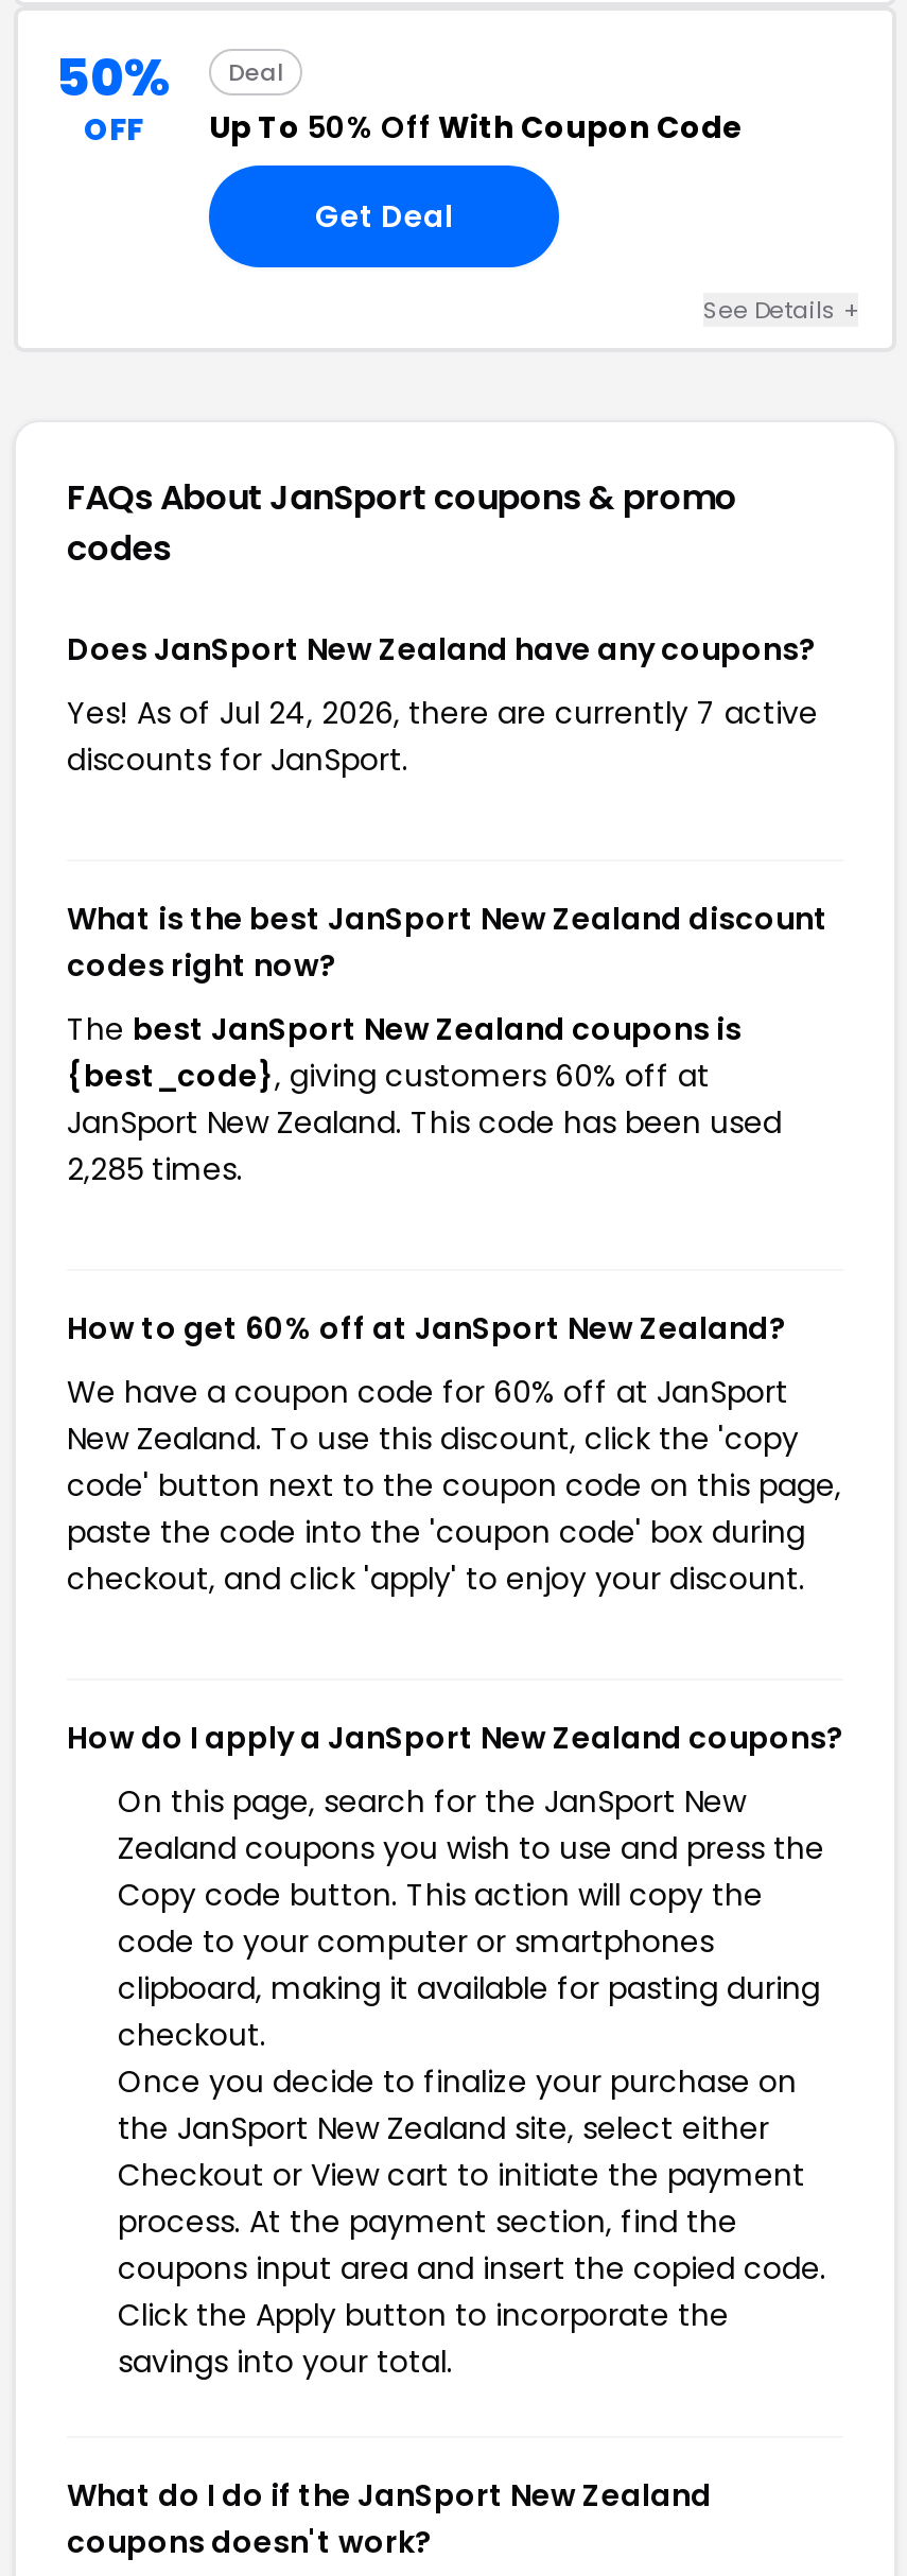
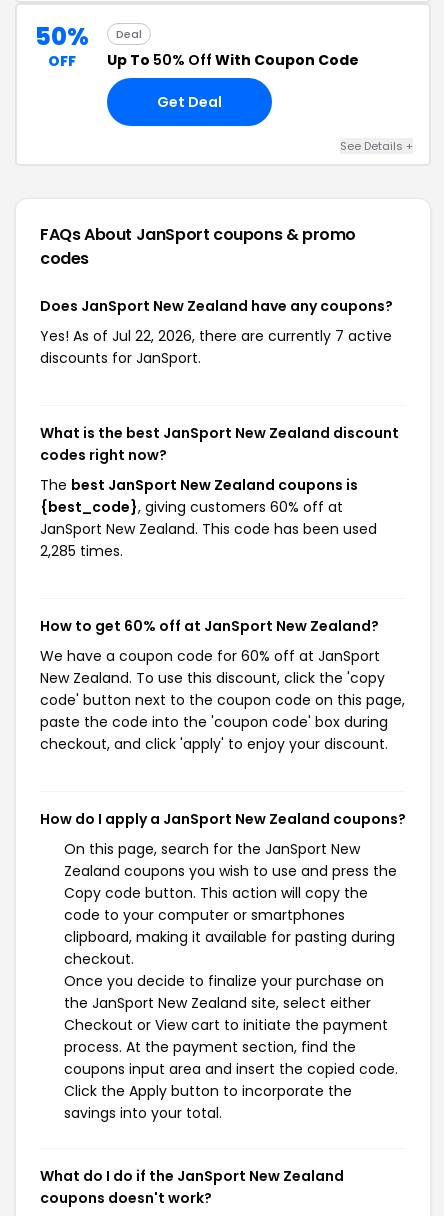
- Yes! As of Jul 24, 2026, there are currently 7 active
+ Yes! As of Jul 22, 2026, there are currently 7 active
